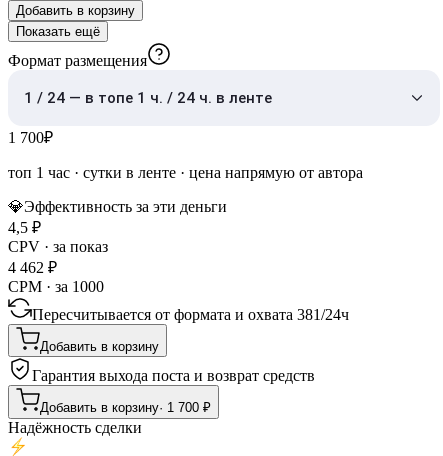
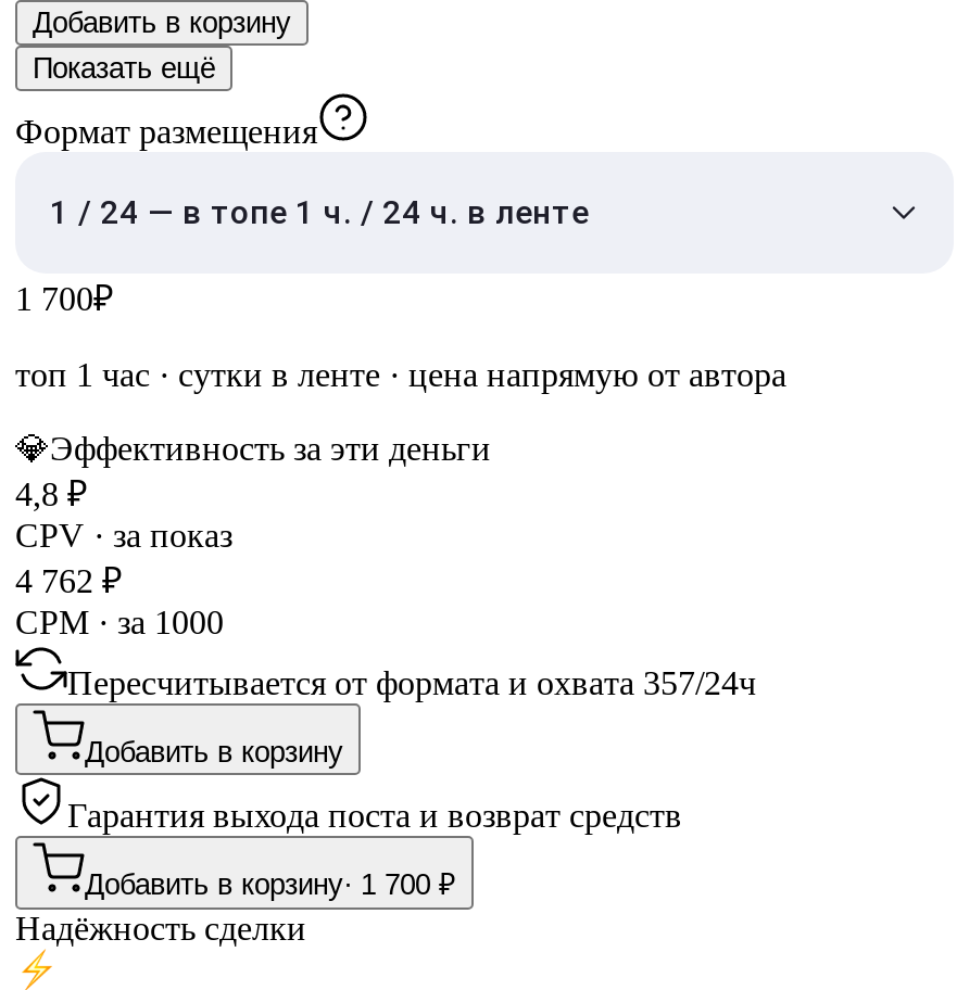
- 4,5 ₽
+ 4,8 ₽

- 4 462 ₽
+ 4 762 ₽

- Пересчитывается от формата и охвата 381/24ч
+ Пересчитывается от формата и охвата 357/24ч
